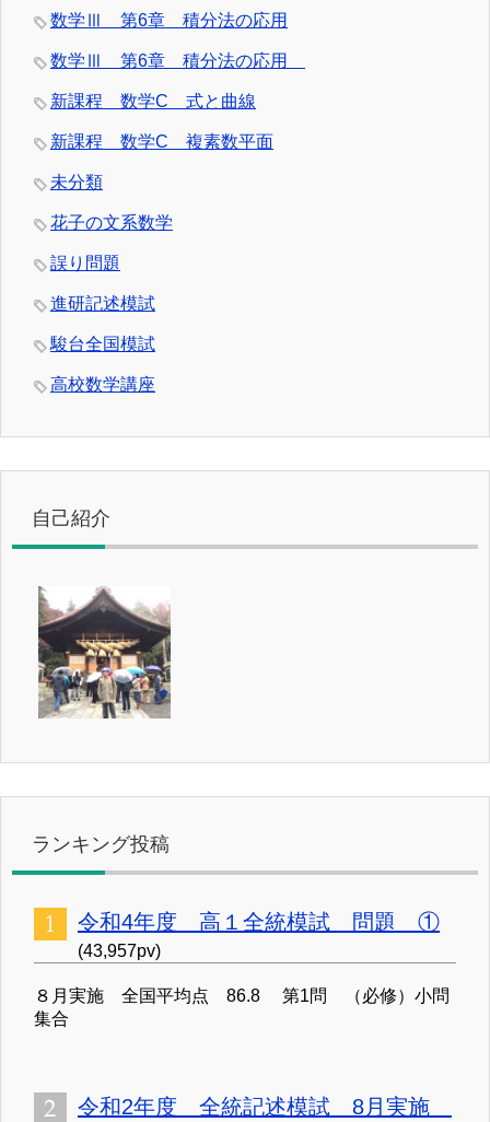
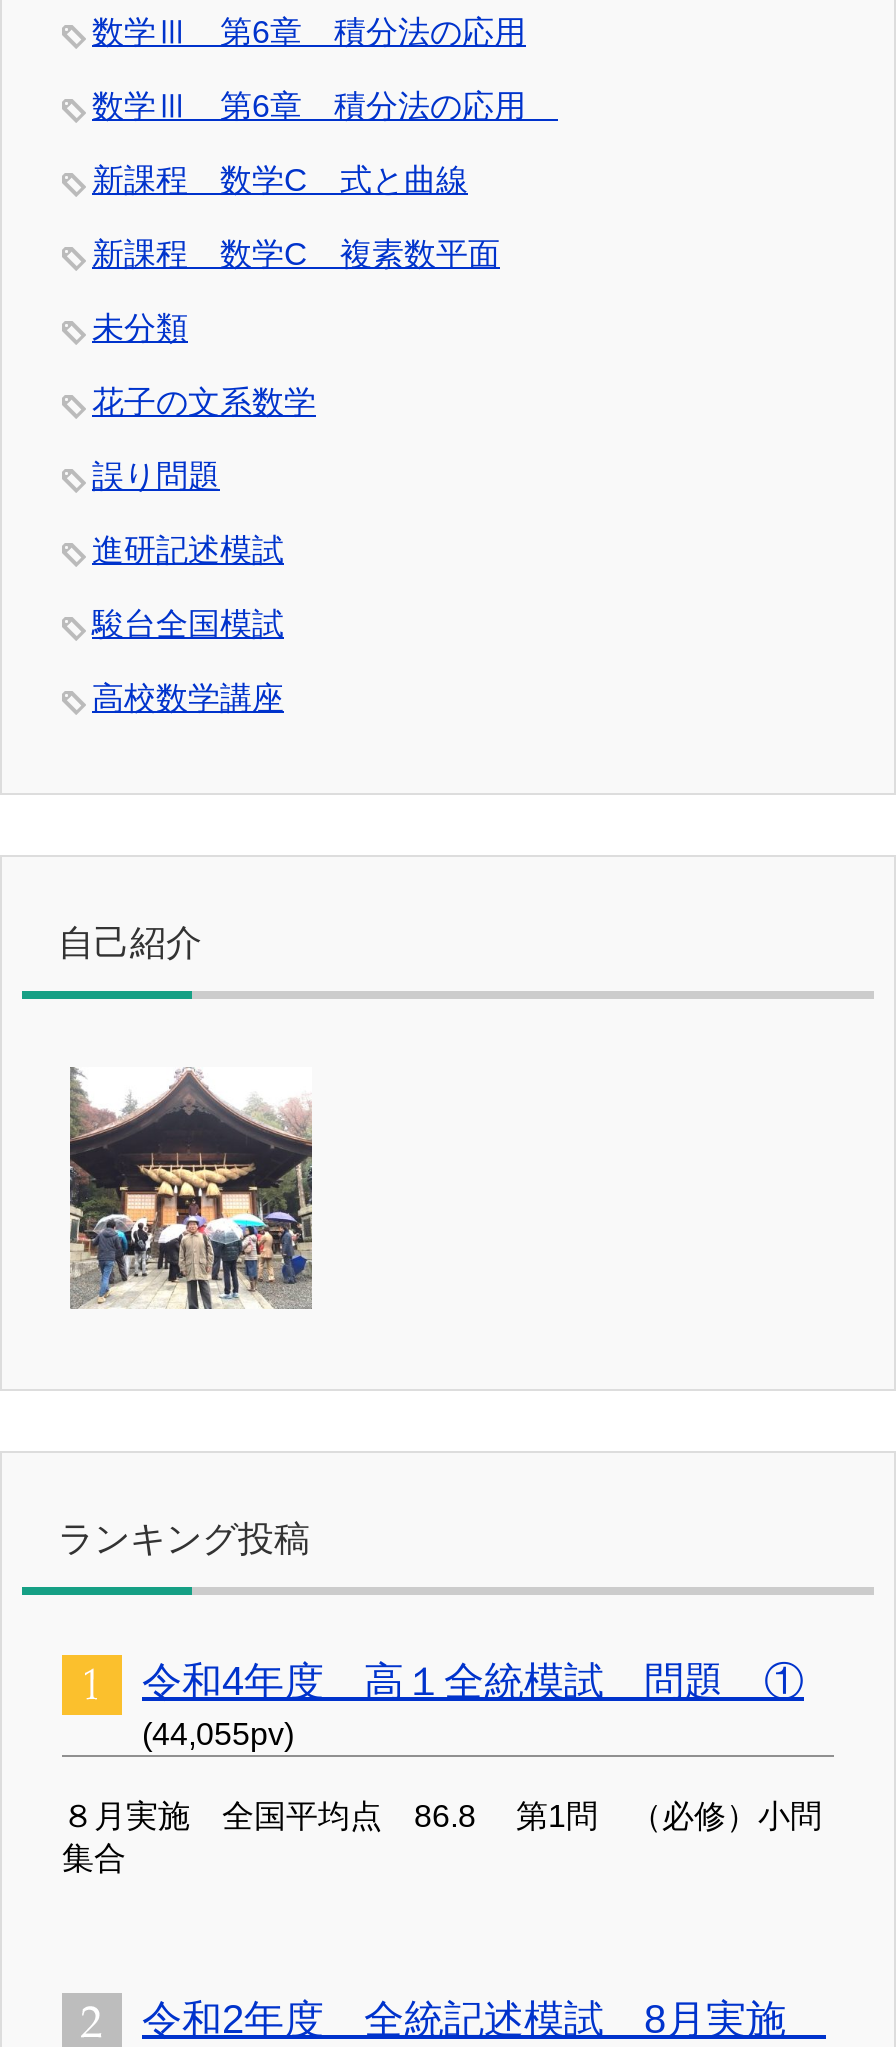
- (43,957pv)
+ (44,055pv)
